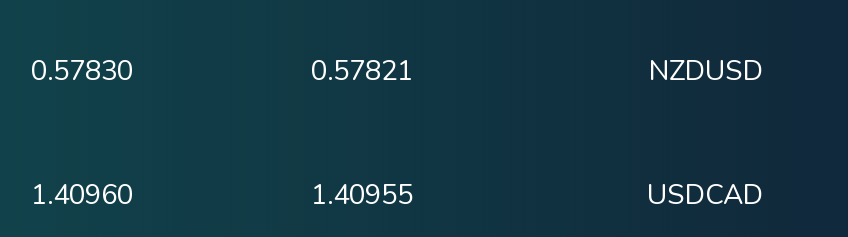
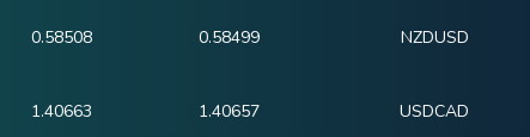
- 0.57830
+ 0.58508

- 0.57821
+ 0.58499

- 1.40960
+ 1.40663

- 1.40955
+ 1.40657
